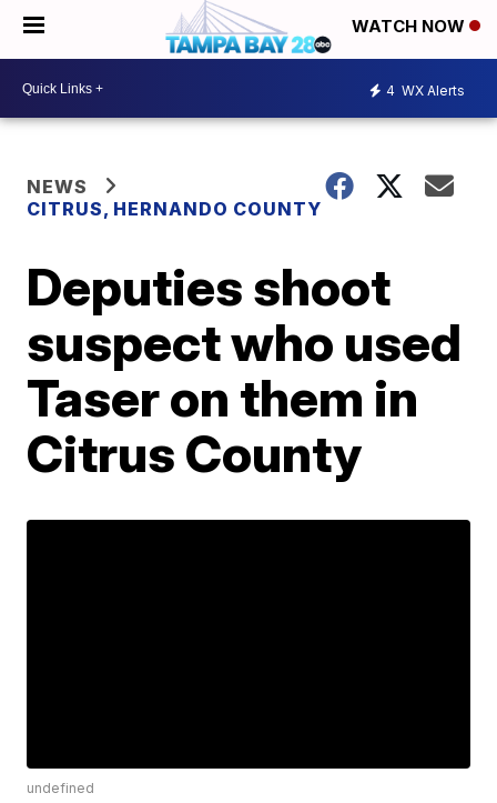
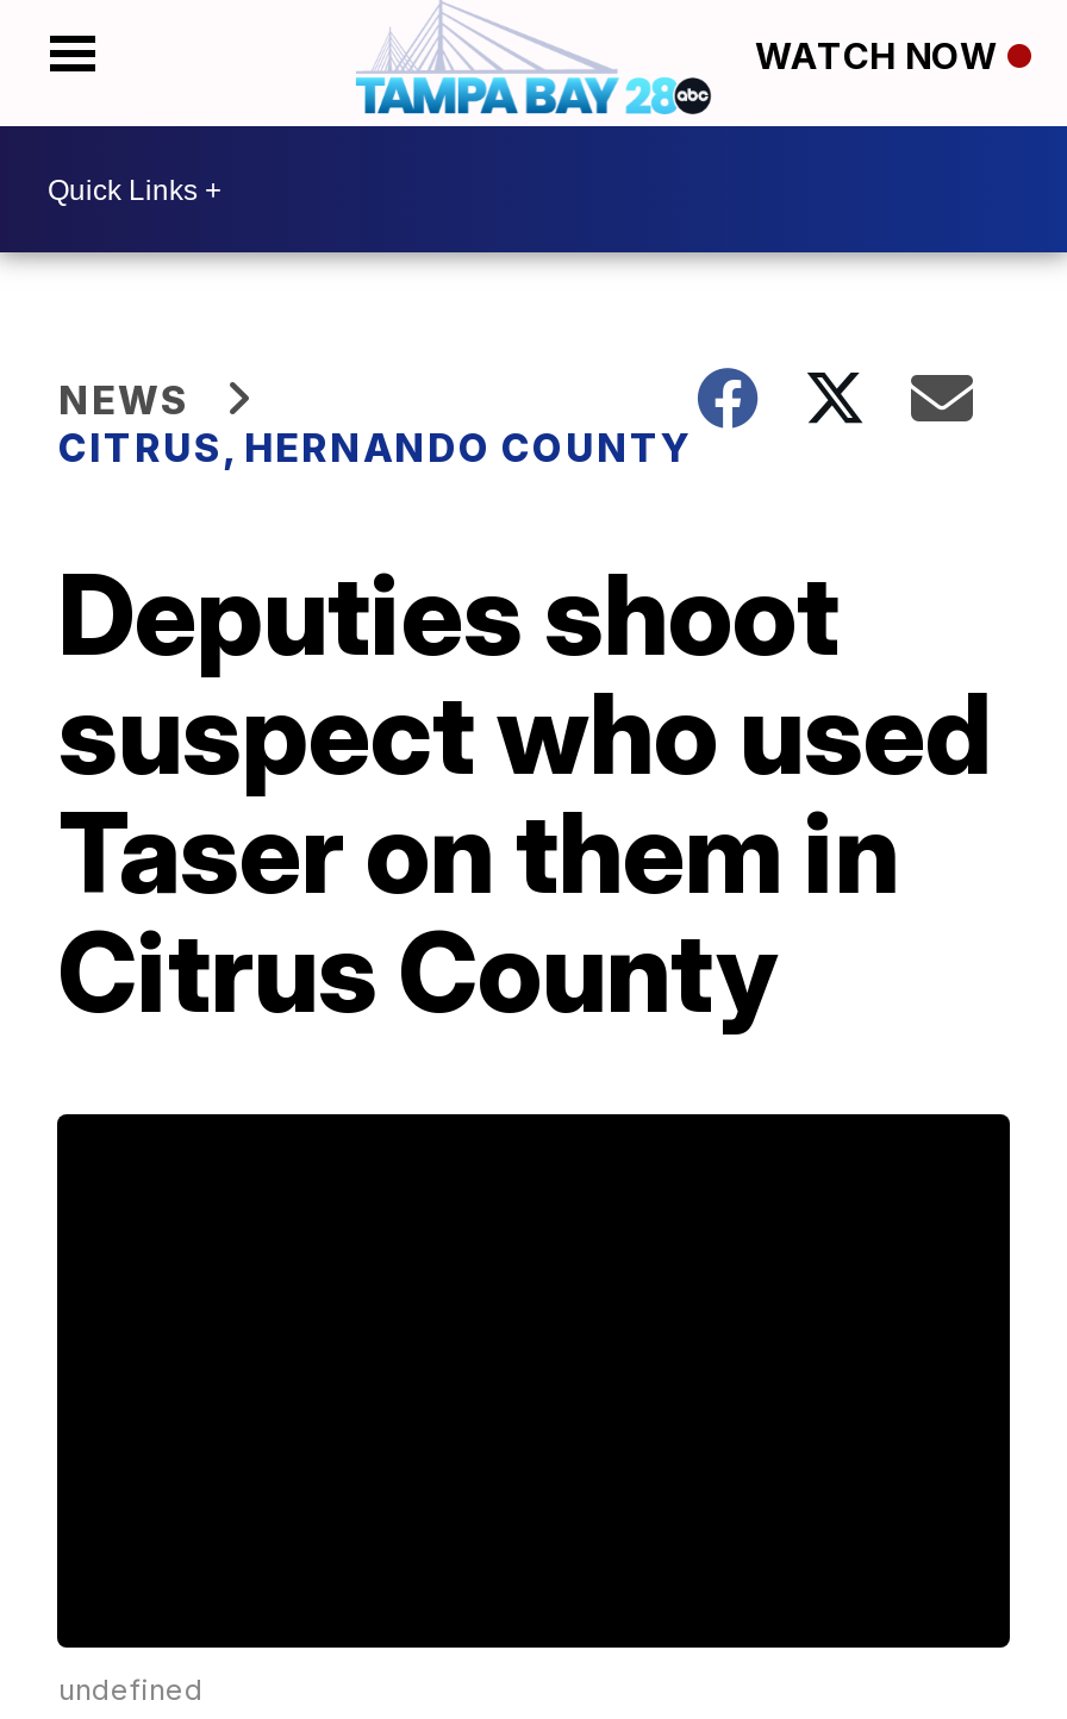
- 4 WX Alerts
